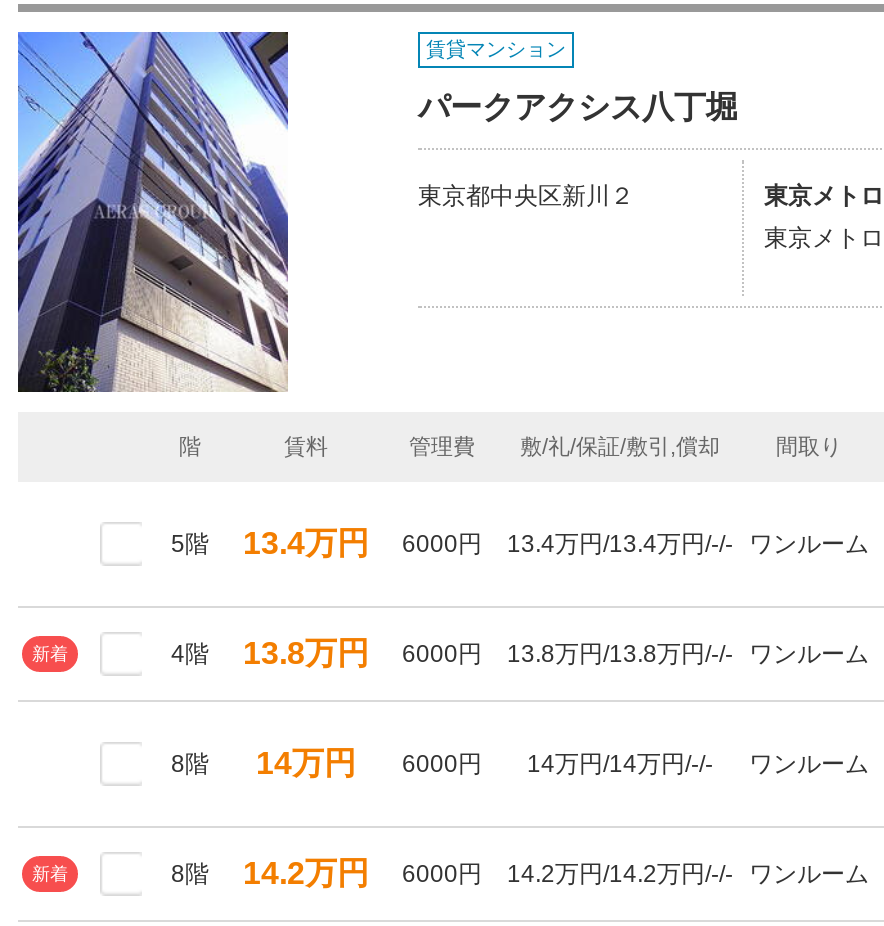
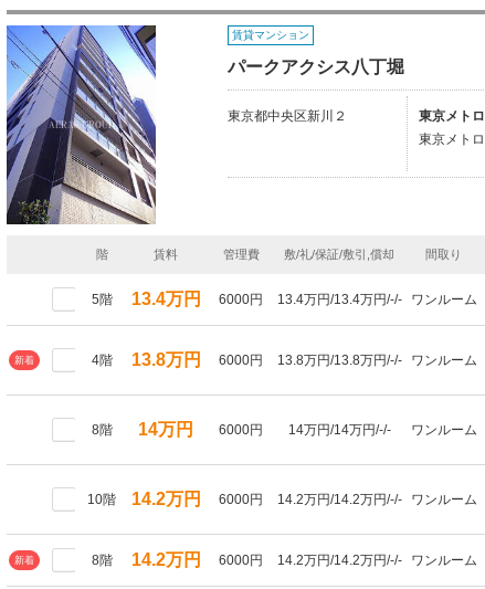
+ 10階
+ 14.2万円
+ 6000円
+ 14.2万円/14.2万円/-/- ワンルーム
